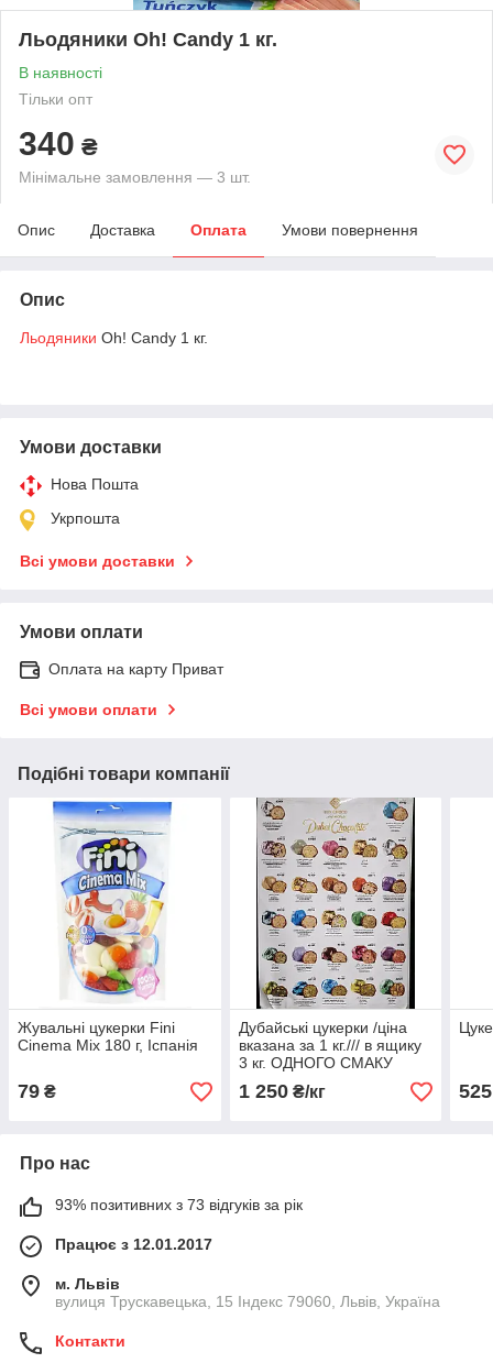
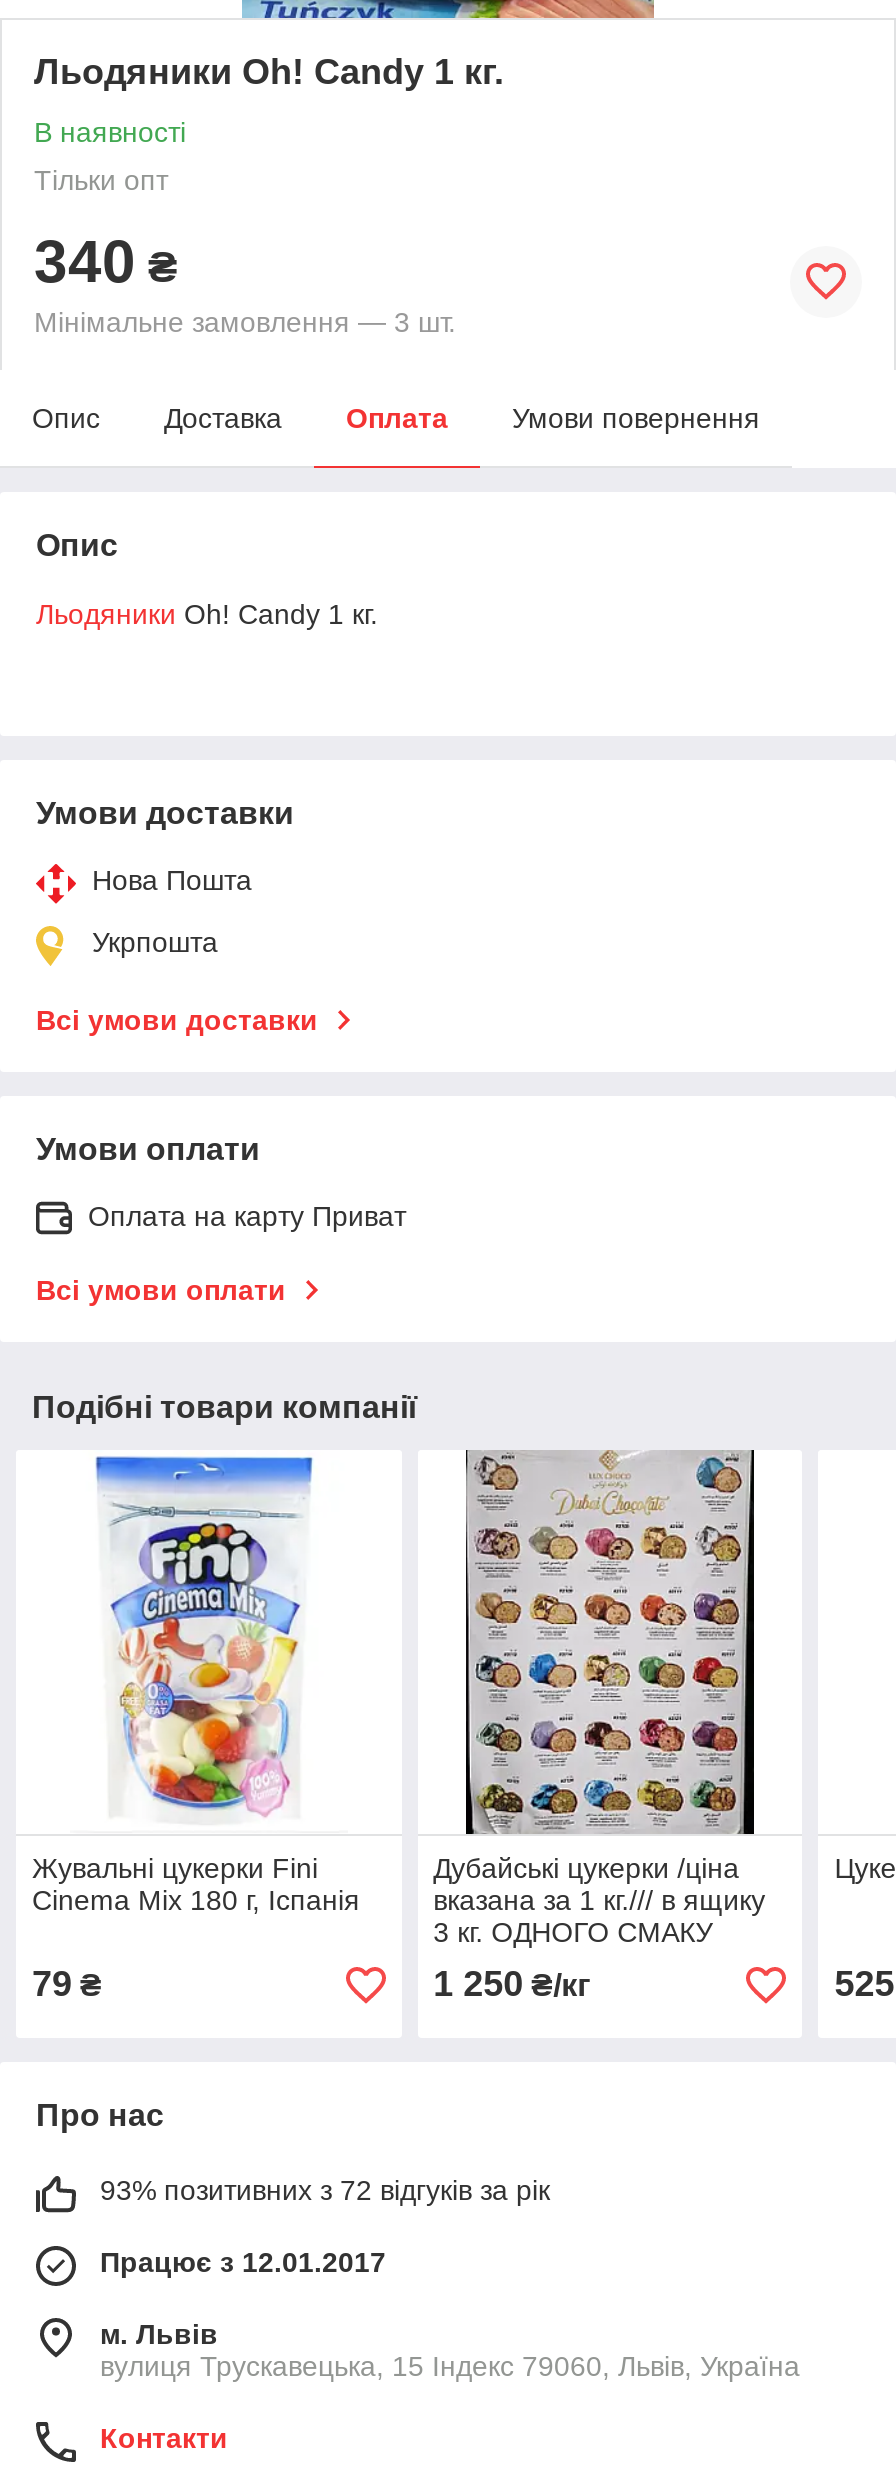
- 93% позитивних з 73 відгуків за рік
+ 93% позитивних з 72 відгуків за рік
